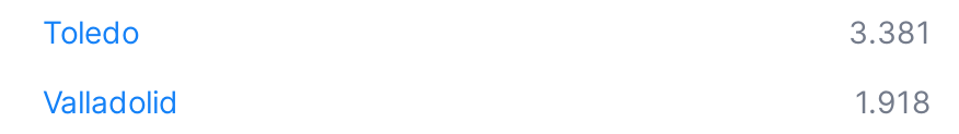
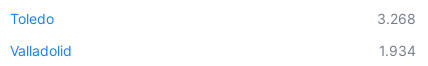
- 3.381
+ 3.268

- 1.918
+ 1.934
